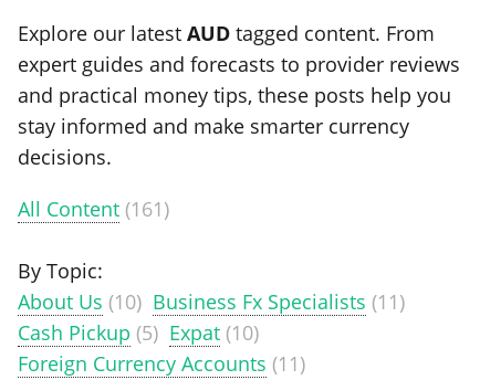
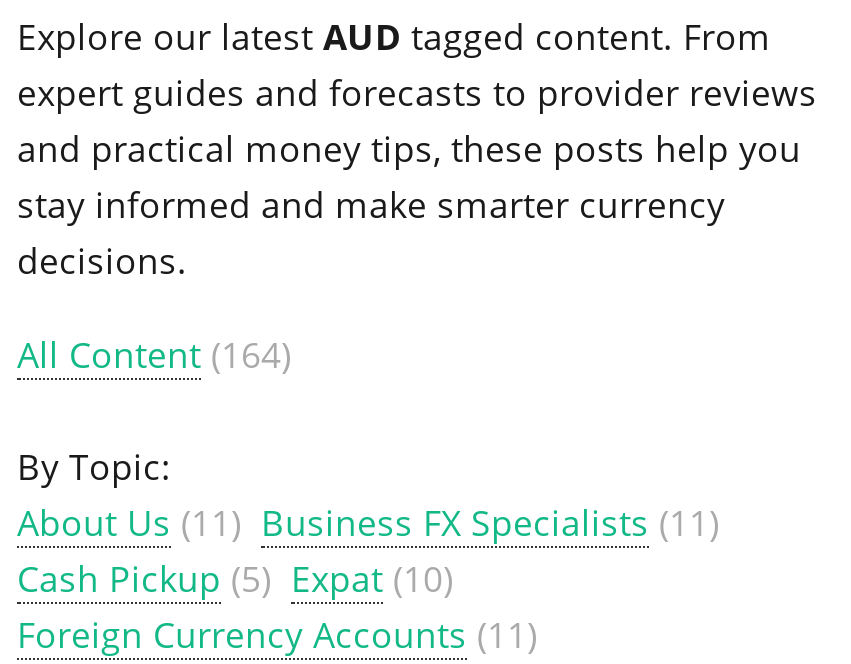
- All Content (161)
+ All Content (164)

- About Us (10) Business Fx Specialists (11)
+ About Us (11) Business FX Specialists (11)
